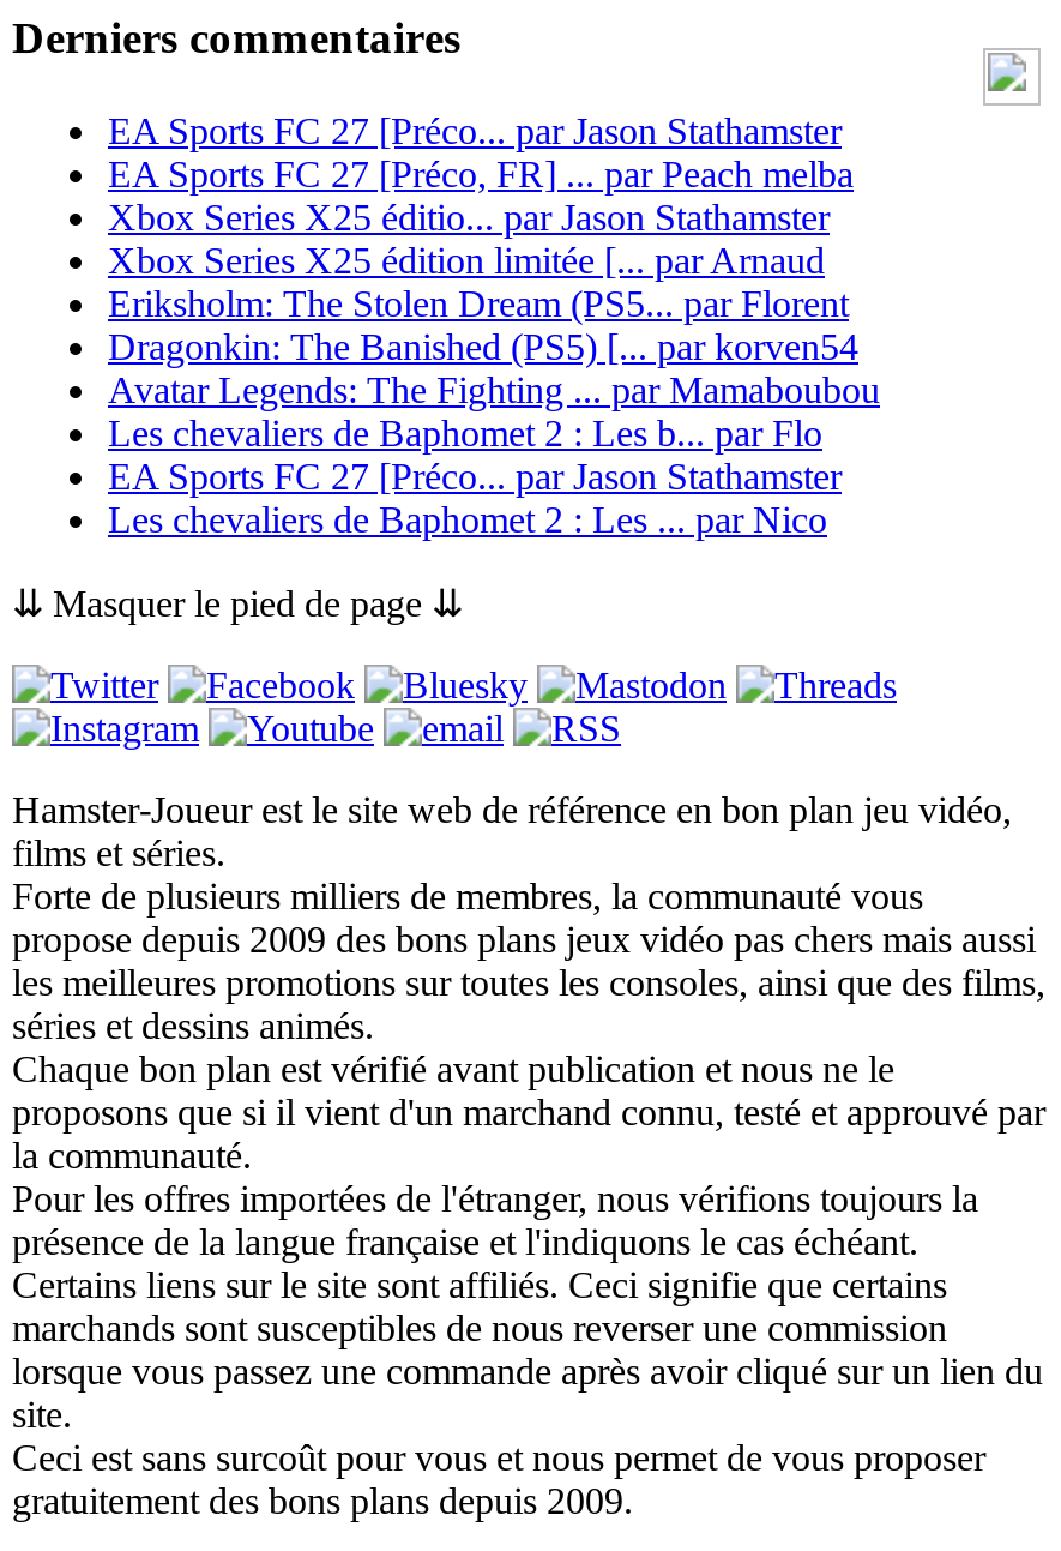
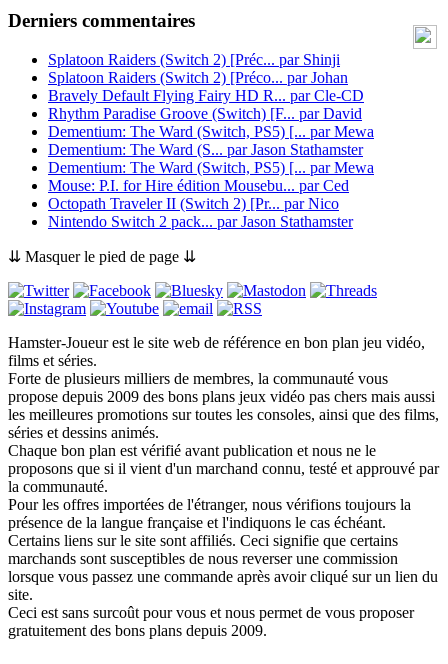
- EA Sports FC 27 [Préco... par Jason Stathamster
- EA Sports FC 27 [Préco, FR] ... par Peach melba
- Xbox Series X25 éditio... par Jason Stathamster
- Xbox Series X25 édition limitée [... par Arnaud
- Eriksholm: The Stolen Dream (PS5... par Florent
- Dragonkin: The Banished (PS5) [... par korven54
- Avatar Legends: The Fighting ... parMamaboubou
- Les chevaliers de Baphomet 2 : Les b... par Flo
- EA Sports FC 27 [Préco... par Jason Stathamster
- Les chevaliers de Baphomet 2 : Les ... par Nico
+ Splatoon Raiders (Switch 2) [Préc... par Shinji
+ Splatoon Raiders (Switch 2) [Préco... par Johan
+ Bravely Default Flying Fairy HD R... par Cle-CD
+ Rhythm Paradise Groove (Switch) [F... par David
+ Dementium: The Ward (Switch, PS5) [... par Mewa
+ Dementium: The Ward (S... par Jason Stathamster
+ Dementium: The Ward (Switch, PS5) [... parMewa
+ Mouse: P.I. for Hire édition Mousebu... par Ced
+ Octopath Traveler II (Switch 2) [Pr... par Nico
+ Nintendo Switch 2 pack... par Jason Stathamster
